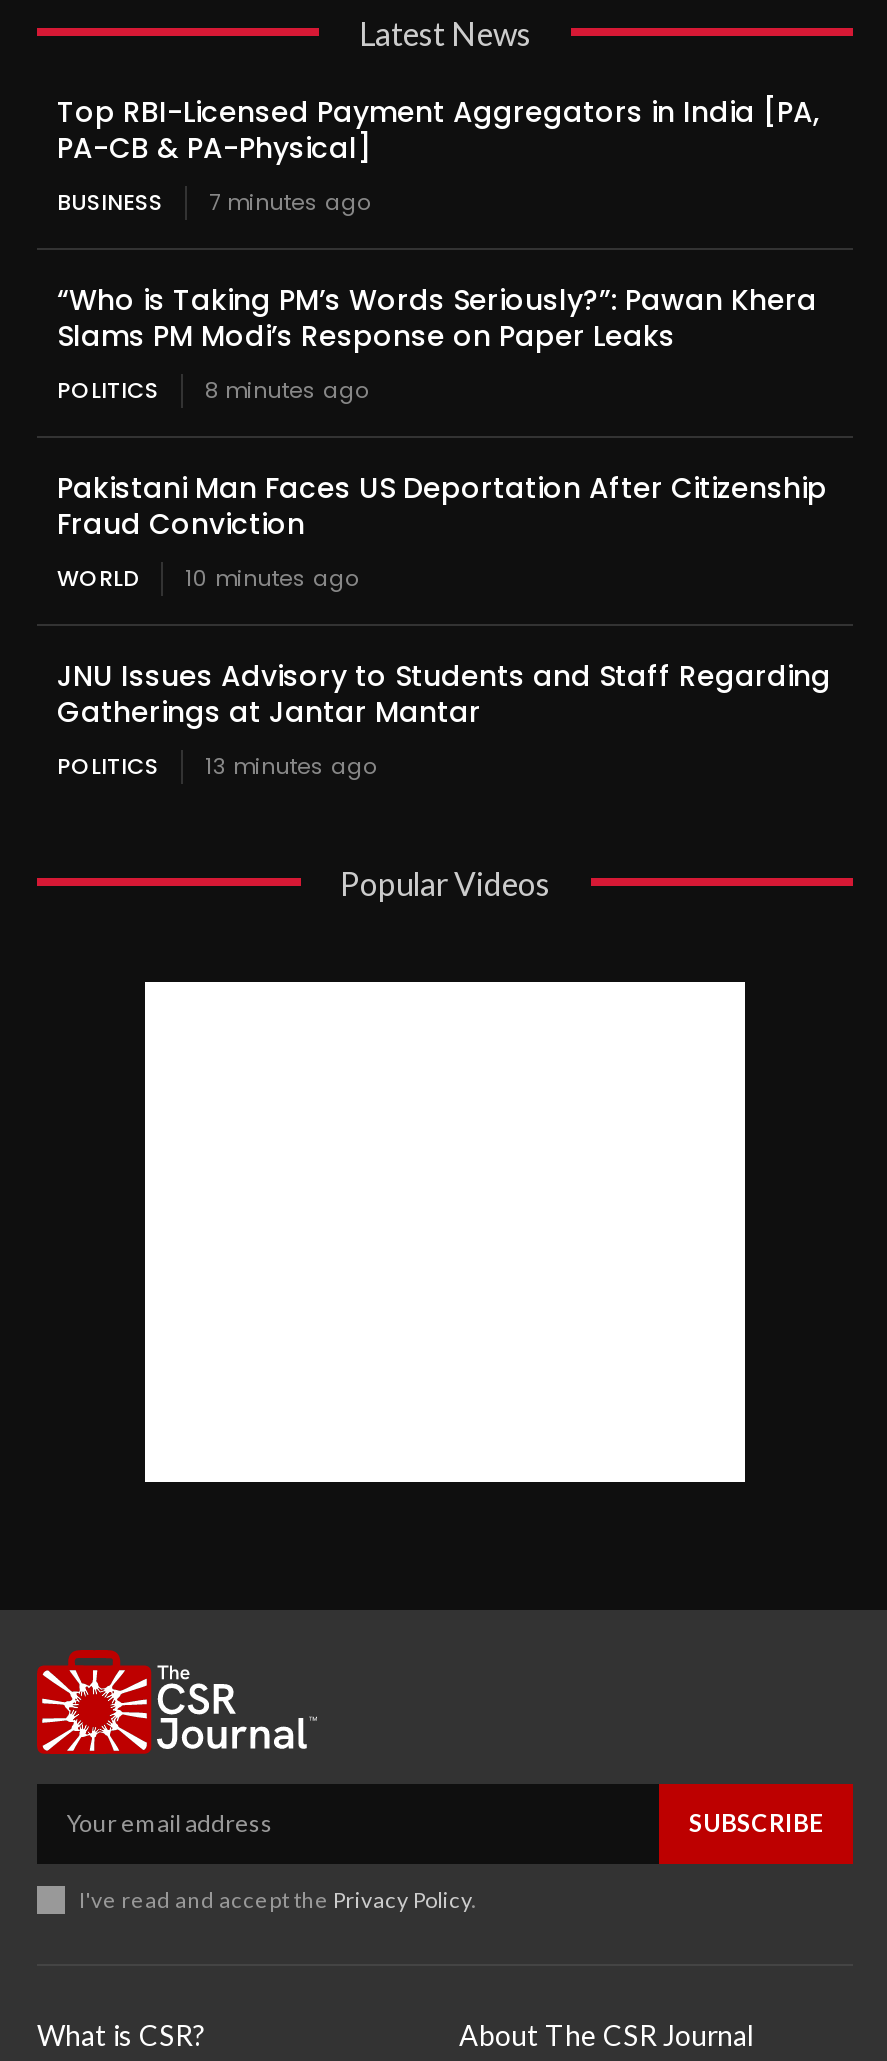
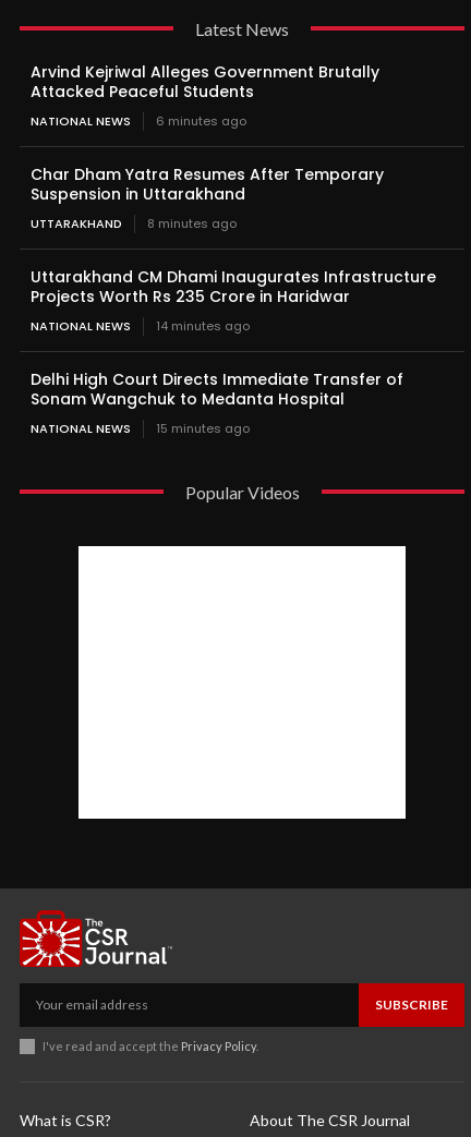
- Top RBI-Licensed Payment Aggregators in India [PA,
- PA-CB & PA-Physical]
- BUSINESS
- 7 minutes ago
+ Arvind Kejriwal Alleges Government Brutally
+ Attacked Peaceful Students
+ NATIONAL NEWS
+ 6 minutes ago

- “Who is Taking PM’s Words Seriously?”: Pawan Khera
- Slams PM Modi’s Response on Paper Leaks
- POLITICS
+ Char Dham Yatra Resumes After Temporary
+ Suspension in Uttarakhand
+ UTTARAKHAND

- Pakistani Man Faces US Deportation After Citizenship
- Fraud Conviction
- WORLD
- 10 minutes ago
+ Uttarakhand CM Dhami Inaugurates Infrastructure
+ Projects Worth Rs 235 Crore in Haridwar
+ NATIONAL NEWS
+ 14 minutes ago

- JNU Issues Advisory to Students and Staff Regarding
- Gatherings at Jantar Mantar
- POLITICS
- 13 minutes ago
+ Delhi High Court Directs Immediate Transfer of
+ Sonam Wangchuk to Medanta Hospital
+ NATIONAL NEWS
+ 15 minutes ago
